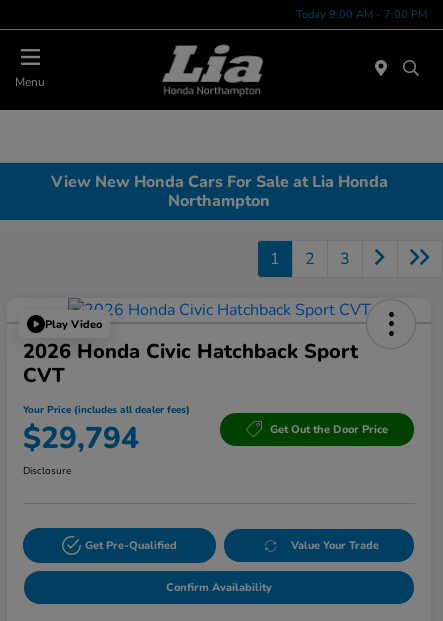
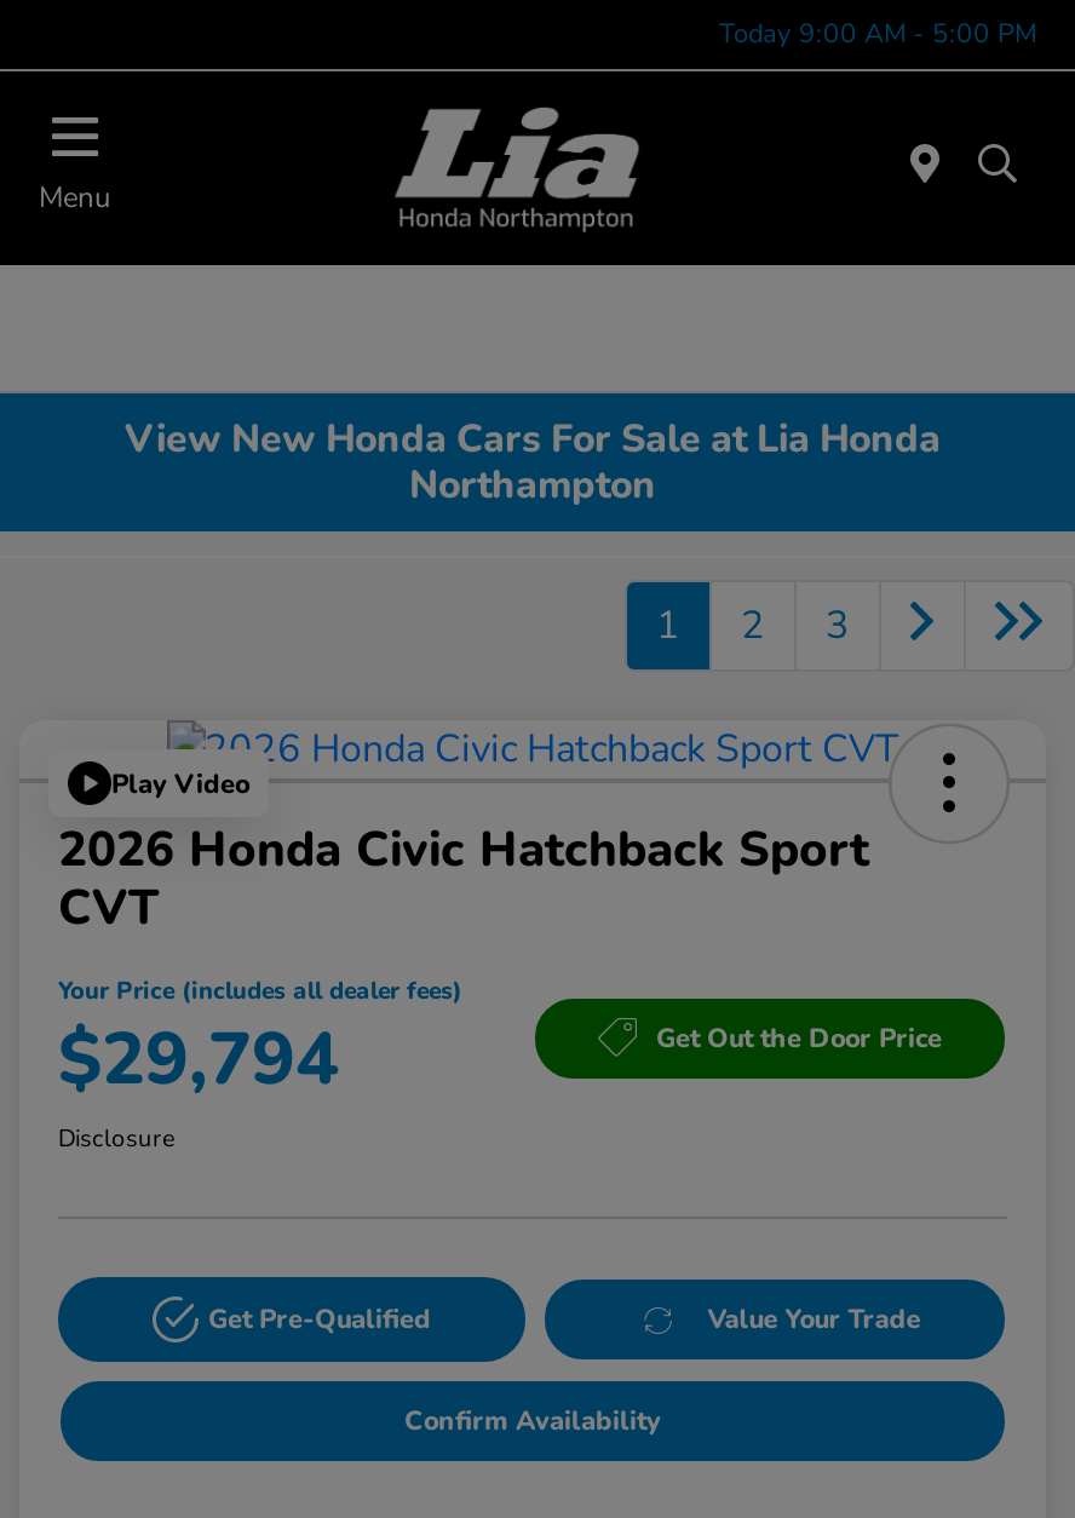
- Today 9:00 AM - 7:00 PM
+ Today 9:00 AM - 5:00 PM
